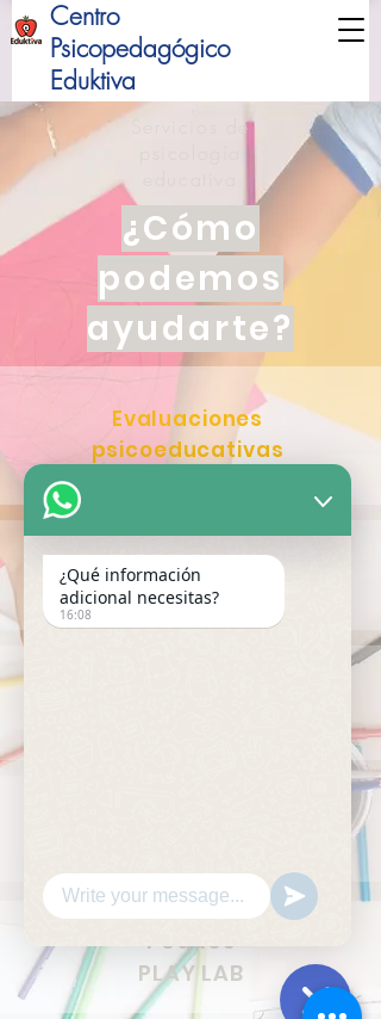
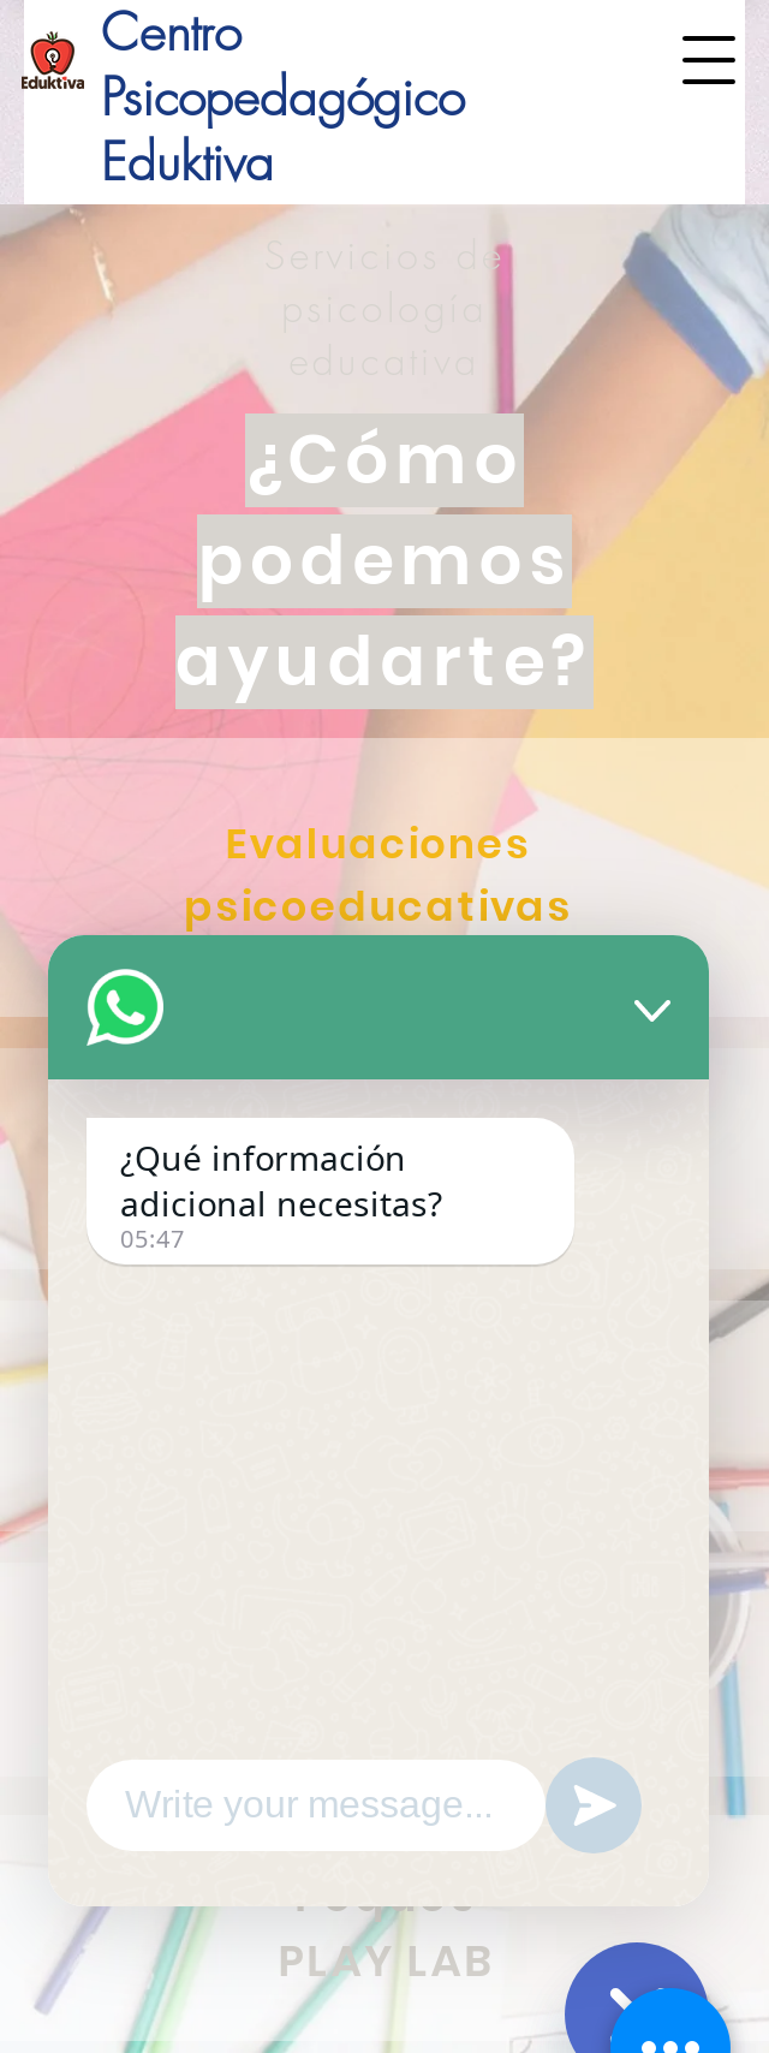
- 16:08
+ 05:47
